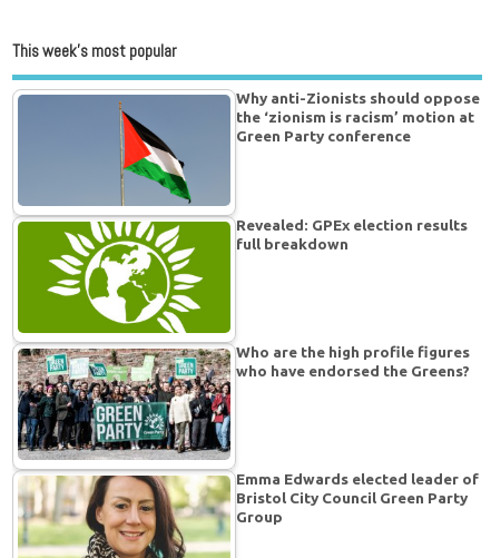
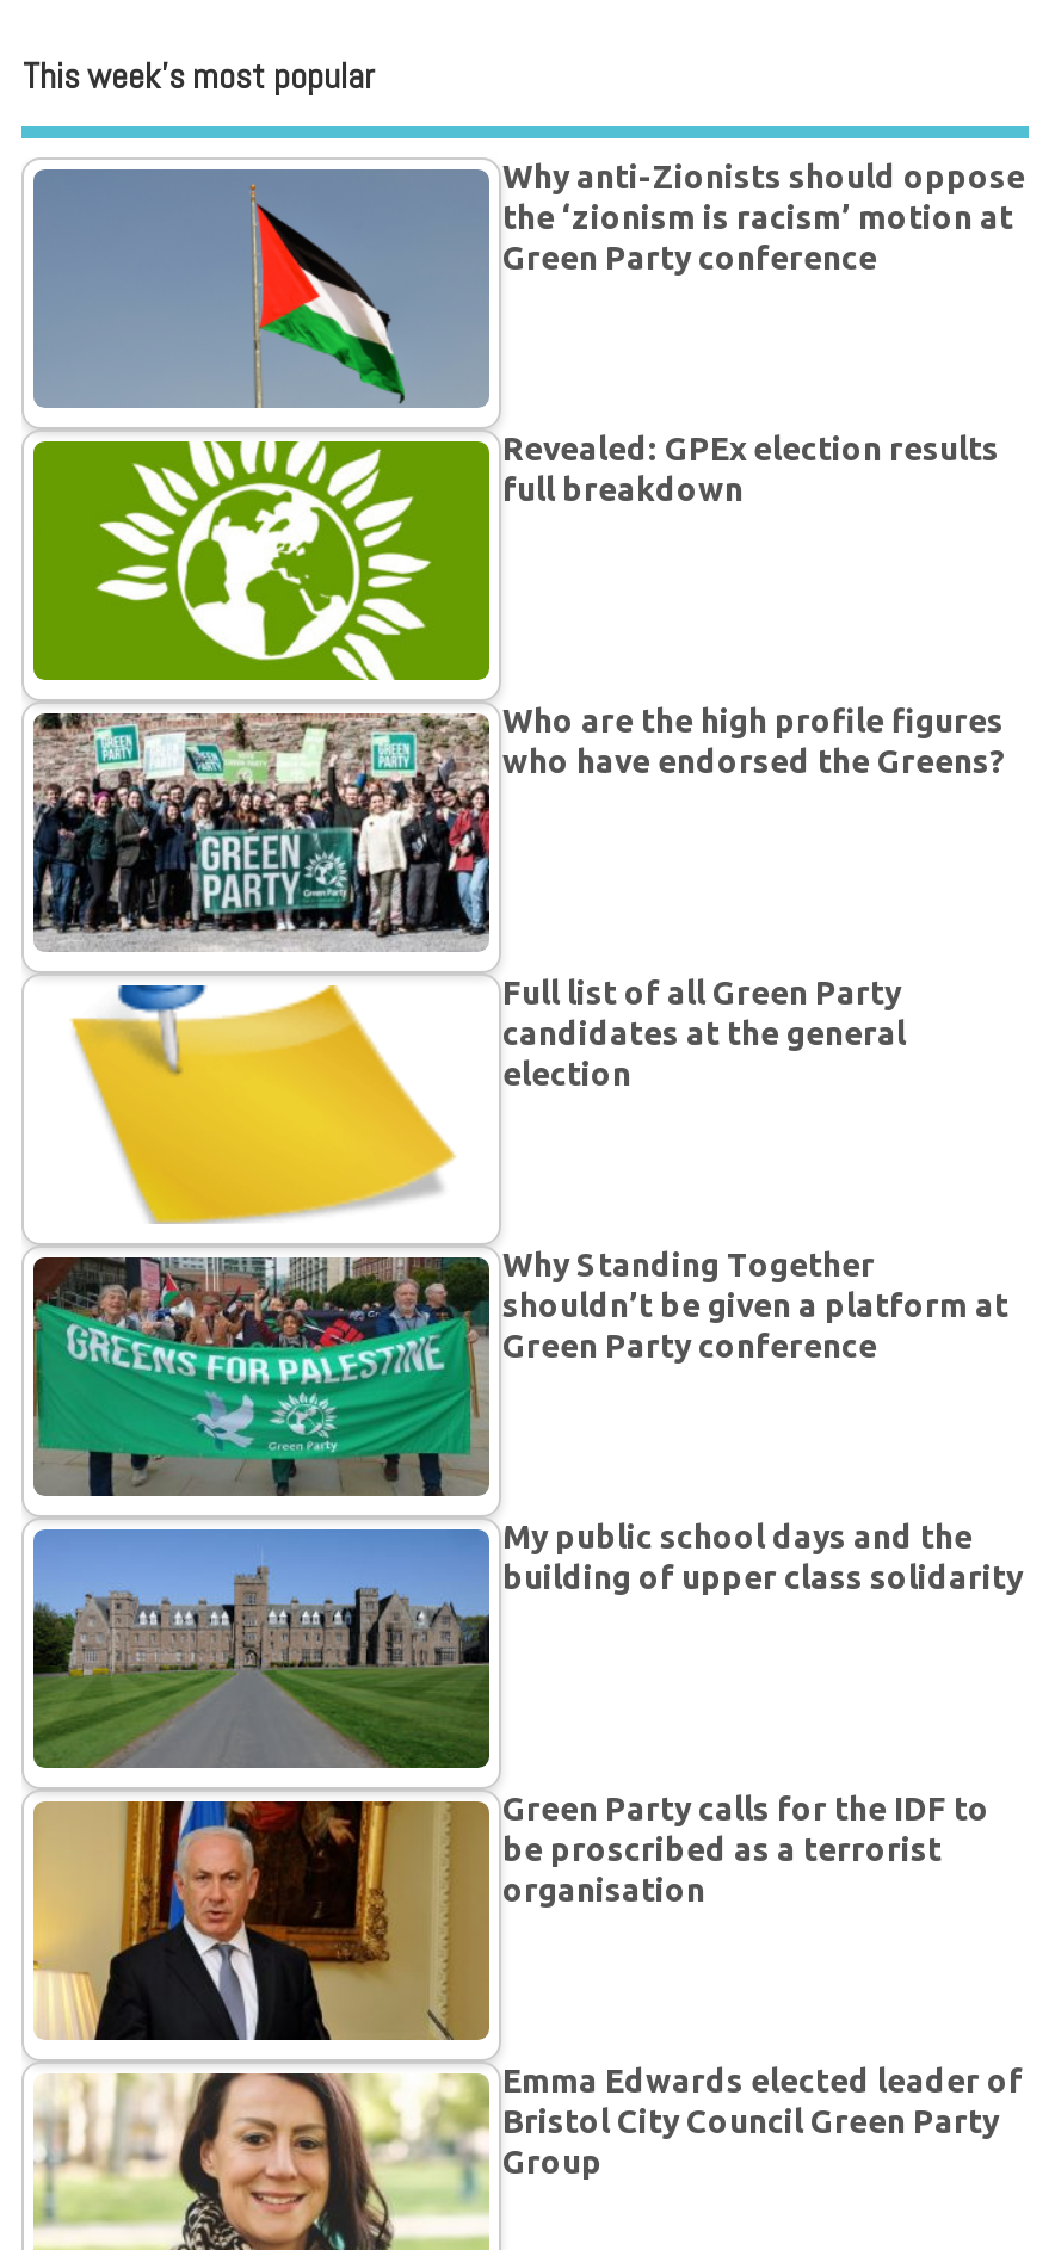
+ [image]
+ Why Standing Together
+ shouldn’t be given a platform at
+ Green Party conference

+ [image]
+ My public school days and the
+ building of upper class solidarity

+ [image]
+ Green Party calls for the IDF to
+ be proscribed as a terrorist
+ organisation

+ [image]
+ Full list of all Green Party
+ candidates at the general
+ election
